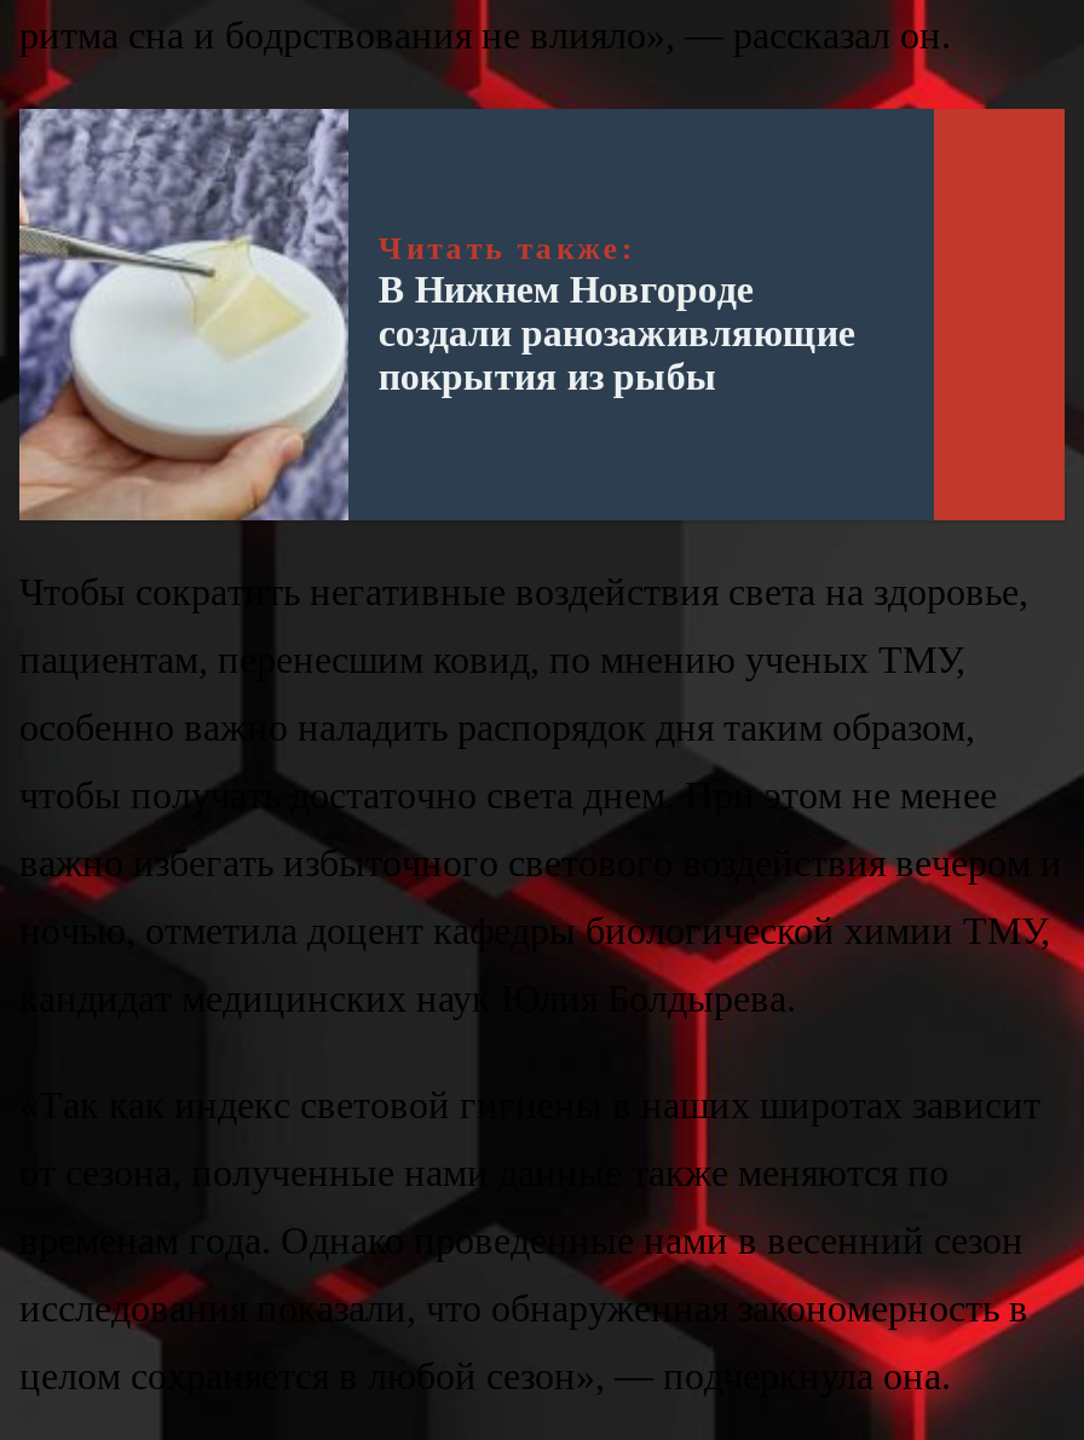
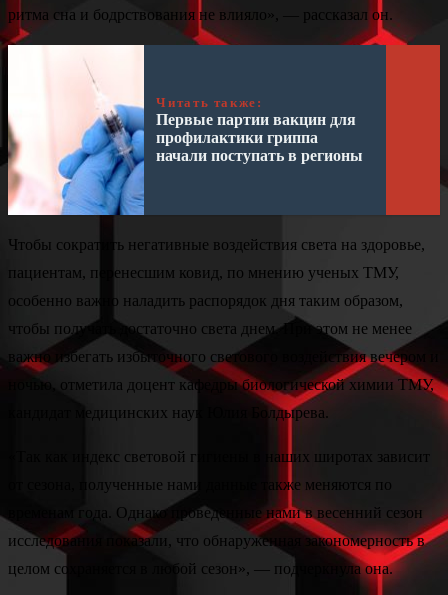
- [image]
- В Нижнем Новгороде
- создали ранозаживляющие
- покрытия из рыбы
+ [image]
+ Первые партии вакцин для
+ профилактики гриппа
+ начали поступать в регионы
